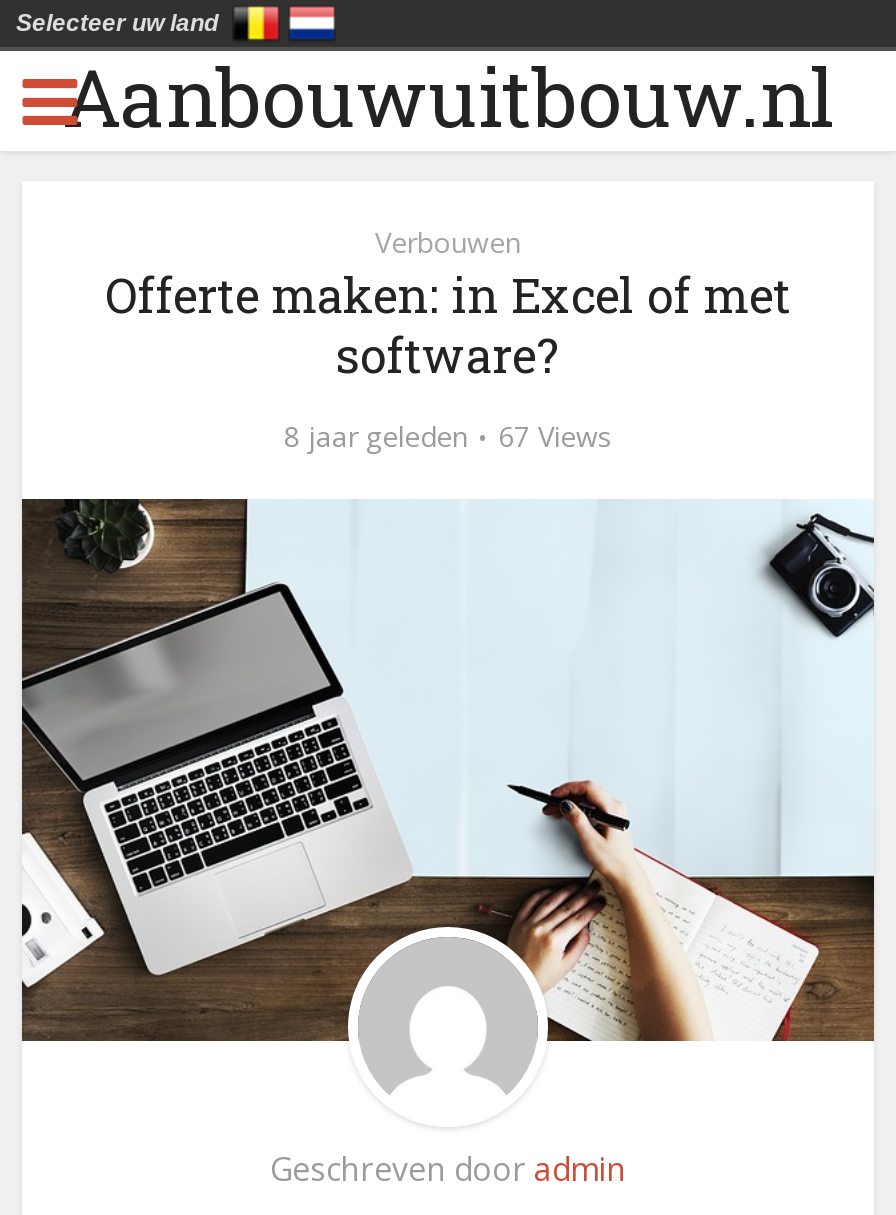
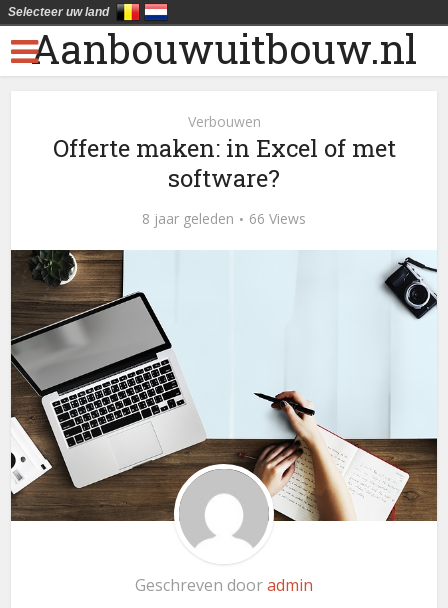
- 8 jaar geleden 67 Views
+ 8 jaar geleden 66 Views
